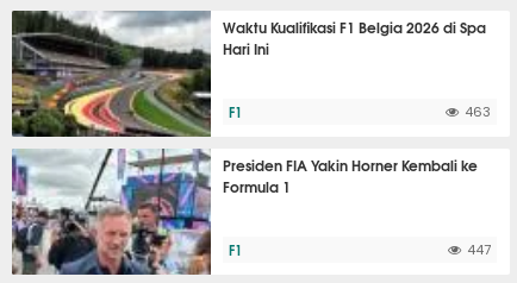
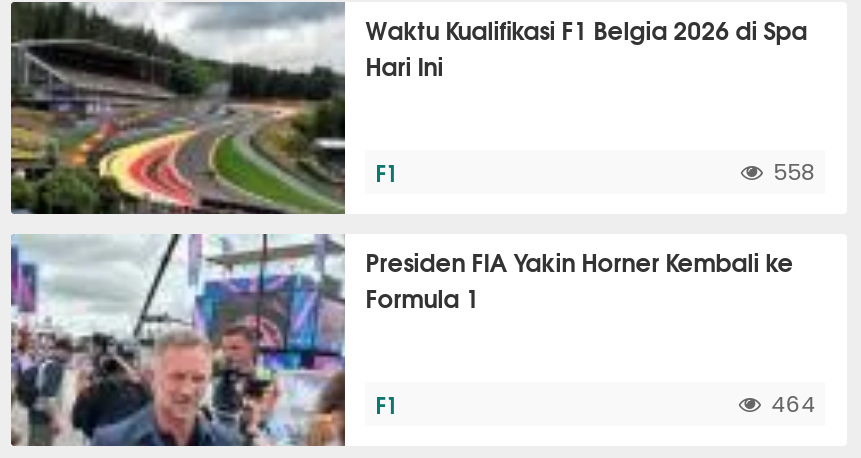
- 463
+ 558

- 447
+ 464
